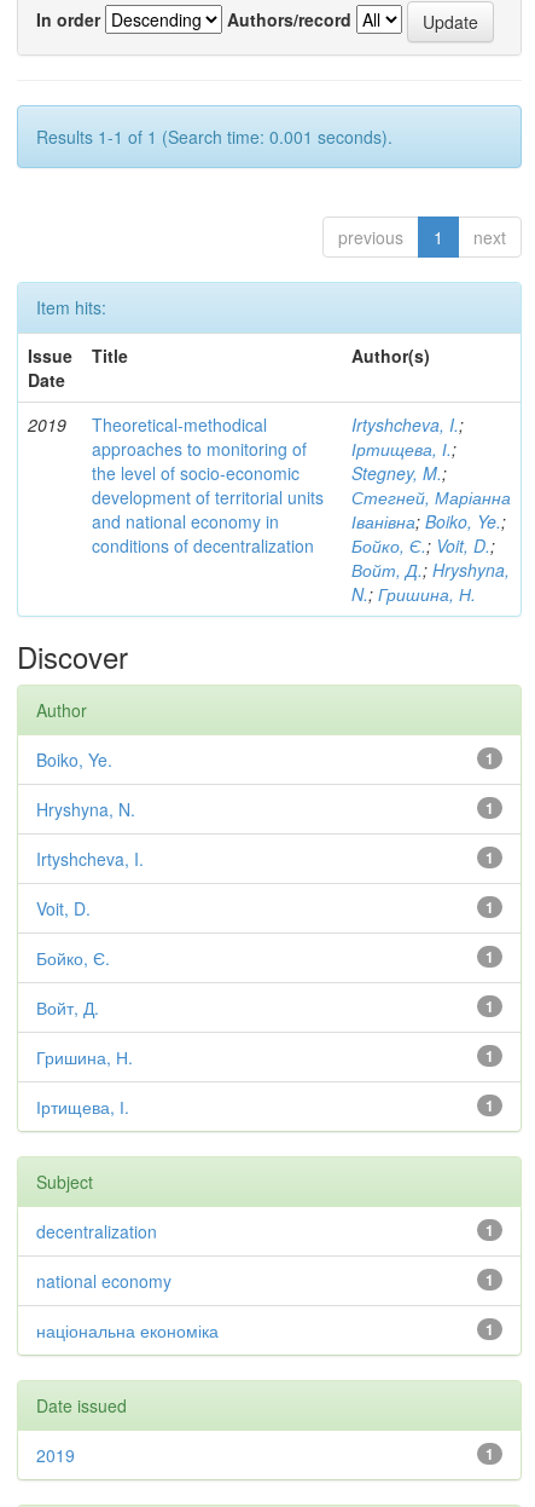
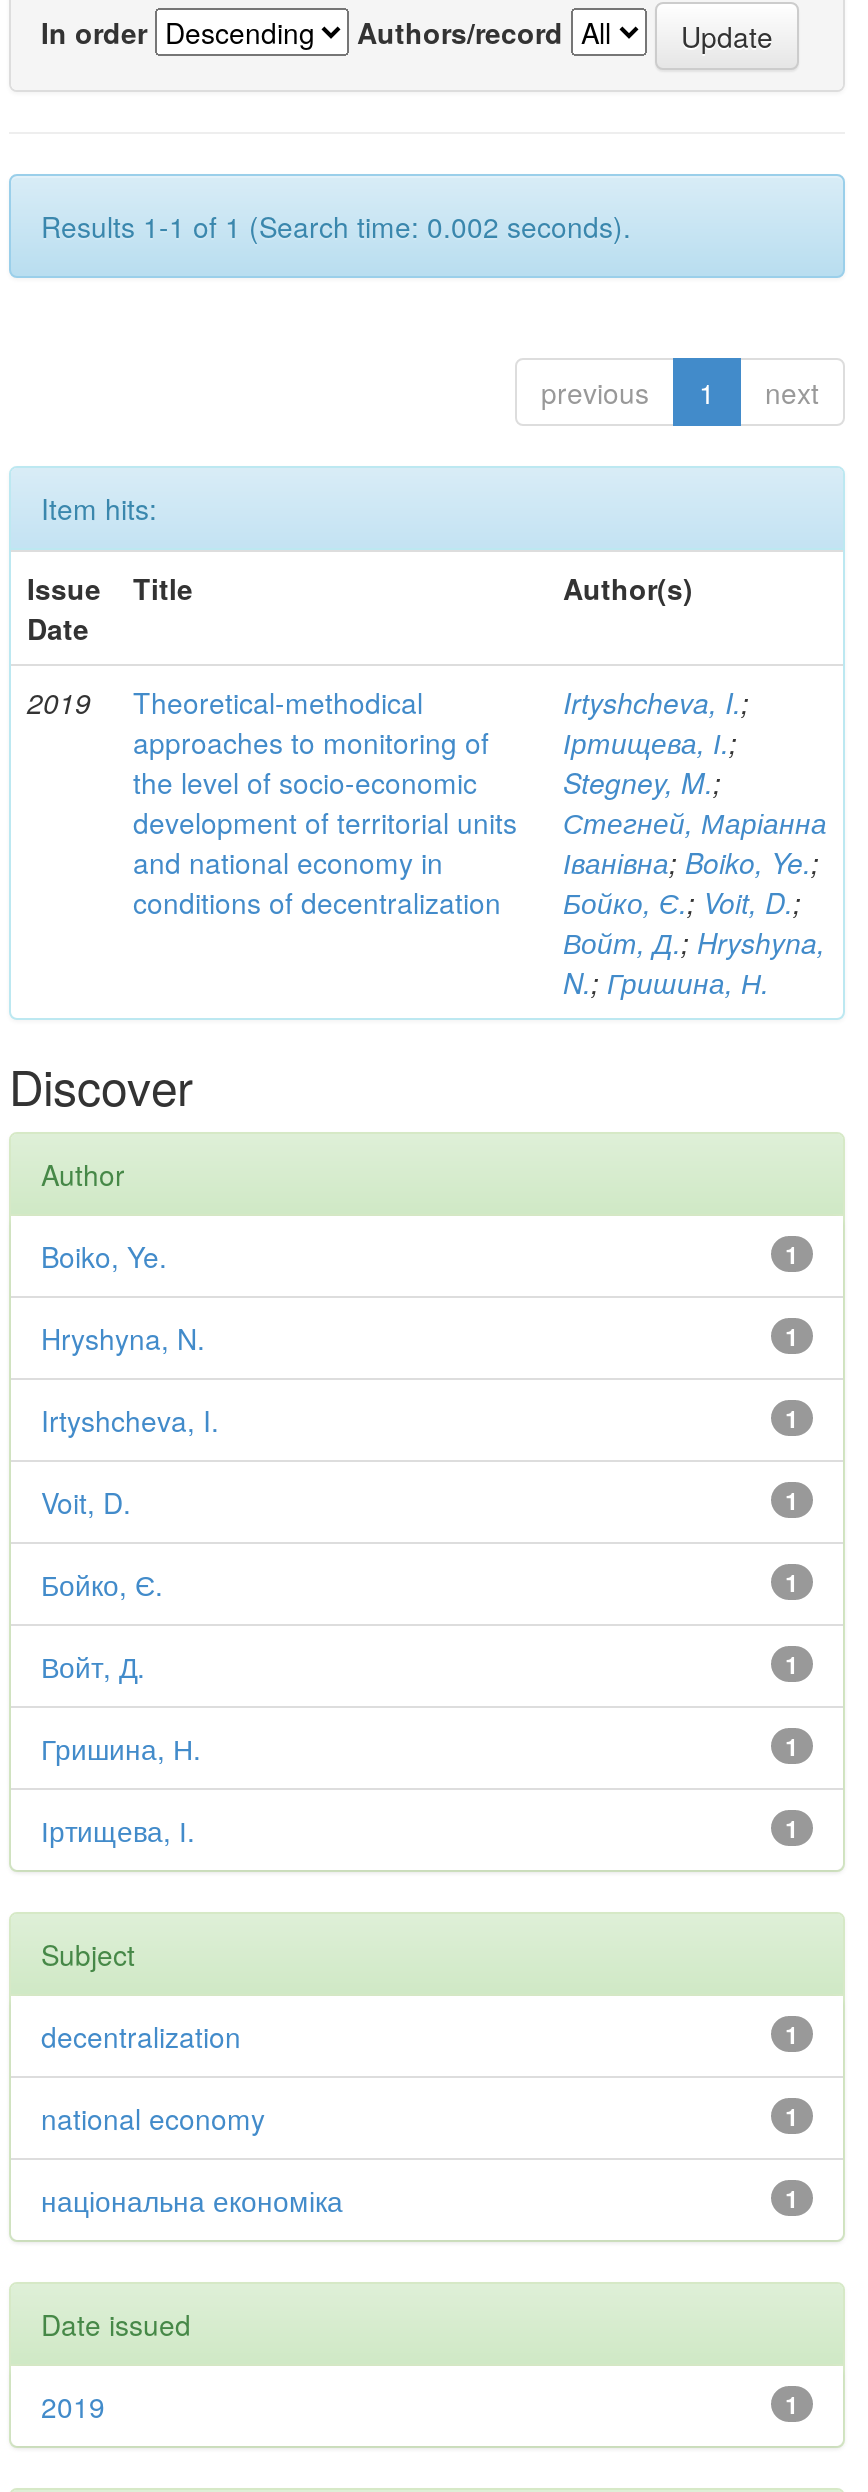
- Results 1-1 of 1 (Search time: 0.001 seconds).
+ Results 1-1 of 1 (Search time: 0.002 seconds).
